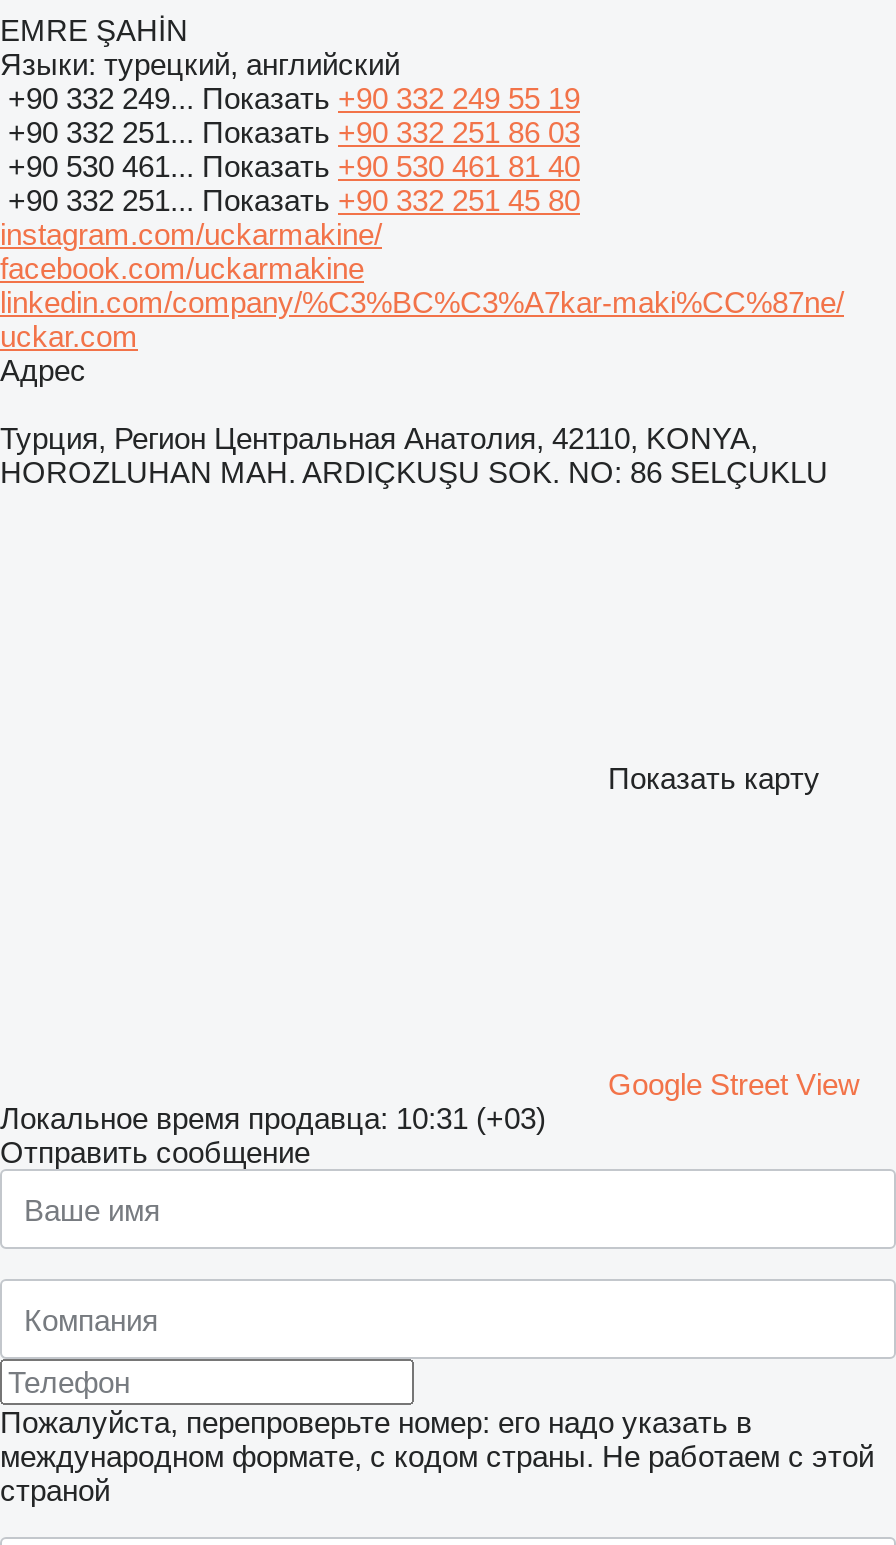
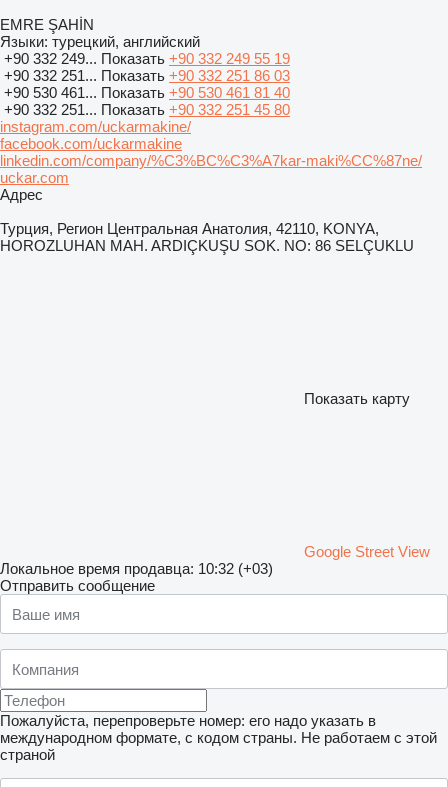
- Локальное время продавца: 10:31 (+03)
+ Локальное время продавца: 10:32 (+03)
